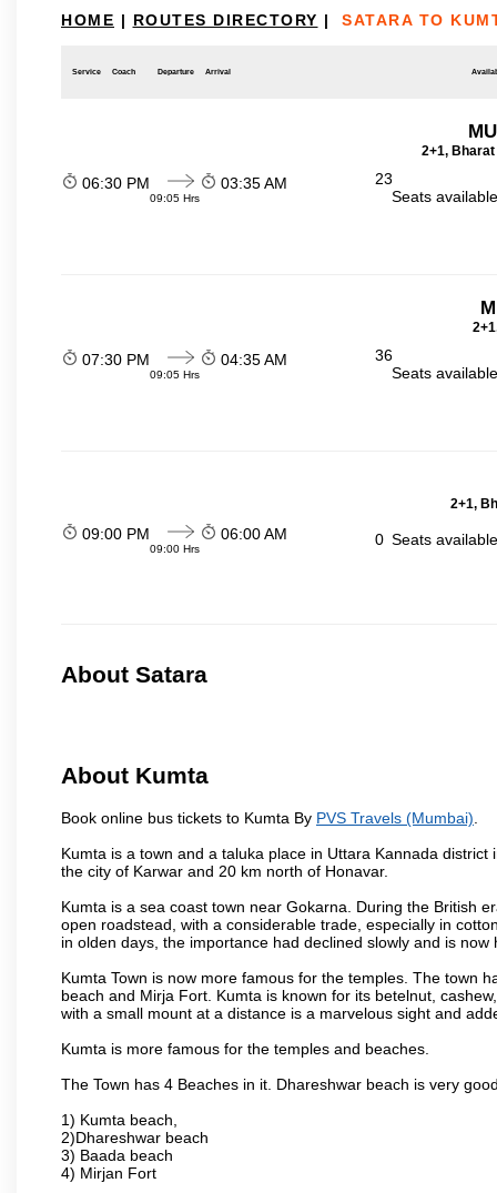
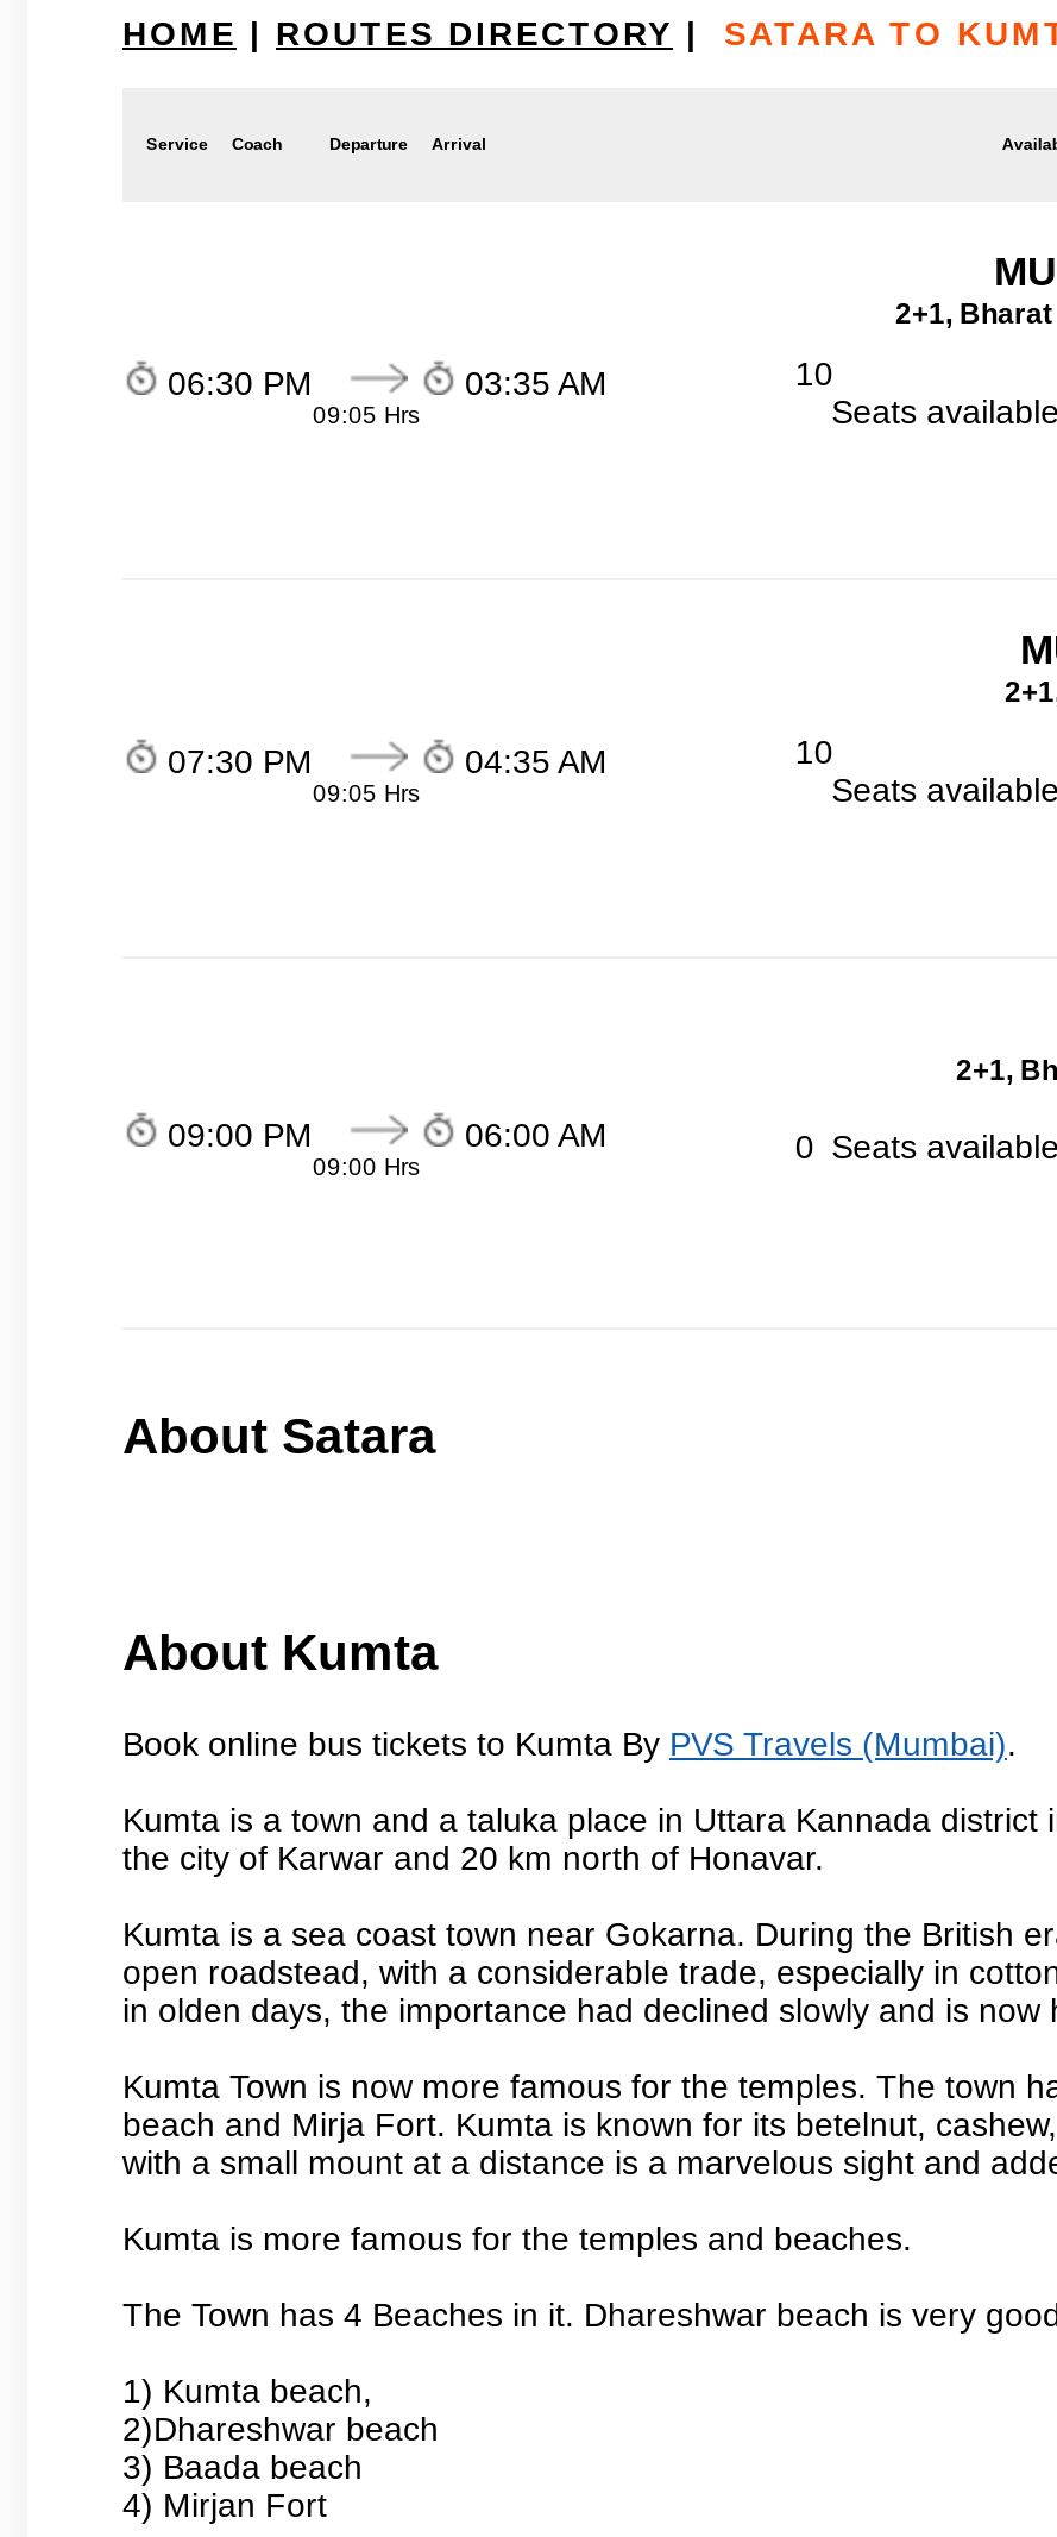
- 23
+ 10

- 36
+ 10
